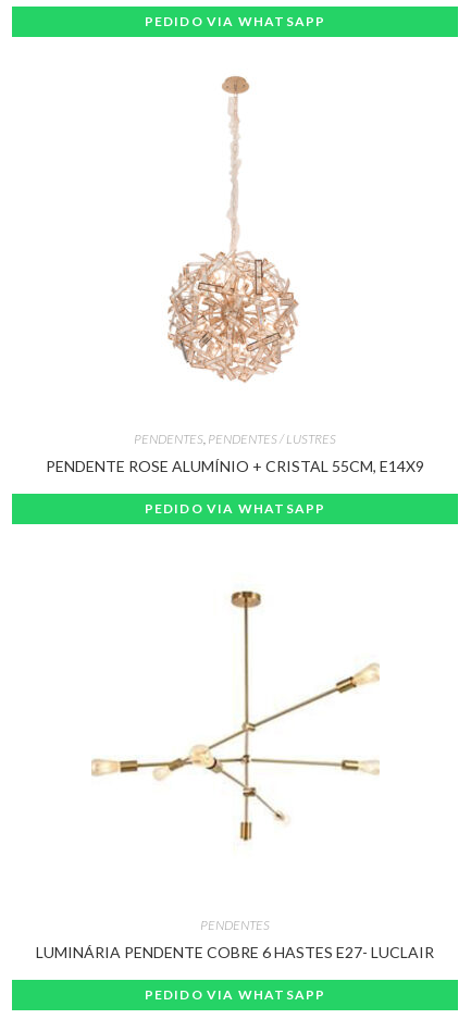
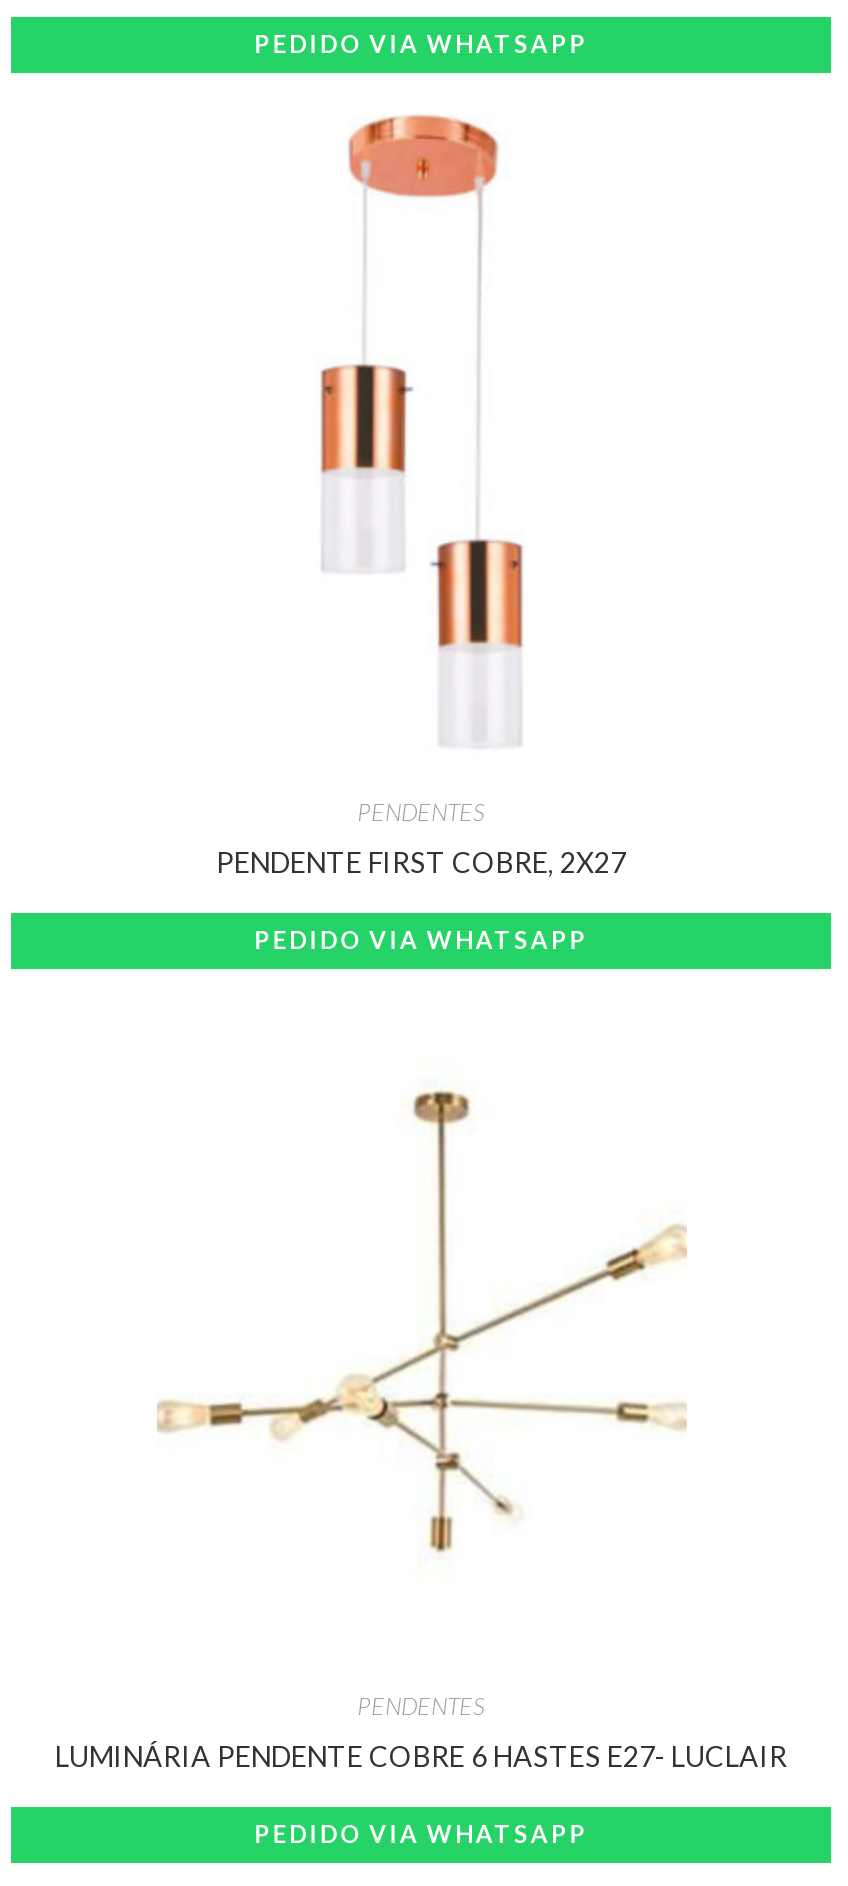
- [image]
- PENDENTES, PENDENTES / LUSTRES
+ [image]
+ PENDENTES

- PENDENTE ROSE ALUMÍNIO + CRISTAL 55CM, E14X9
+ PENDENTE FIRST COBRE, 2X27
